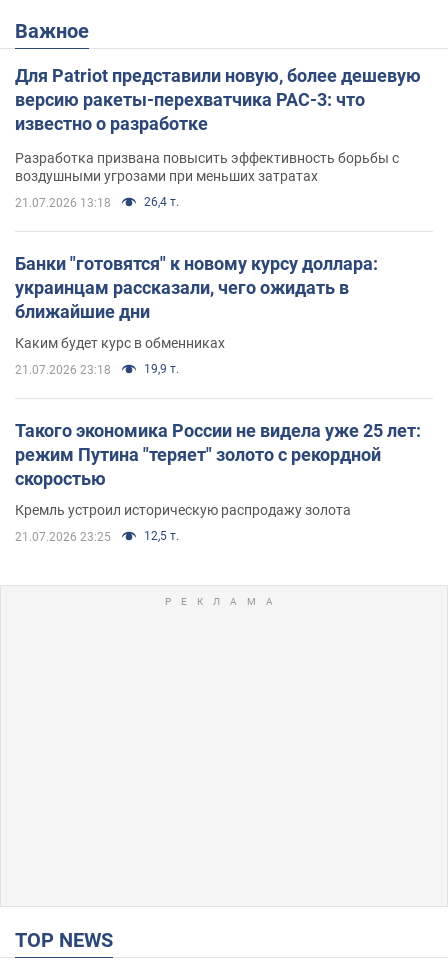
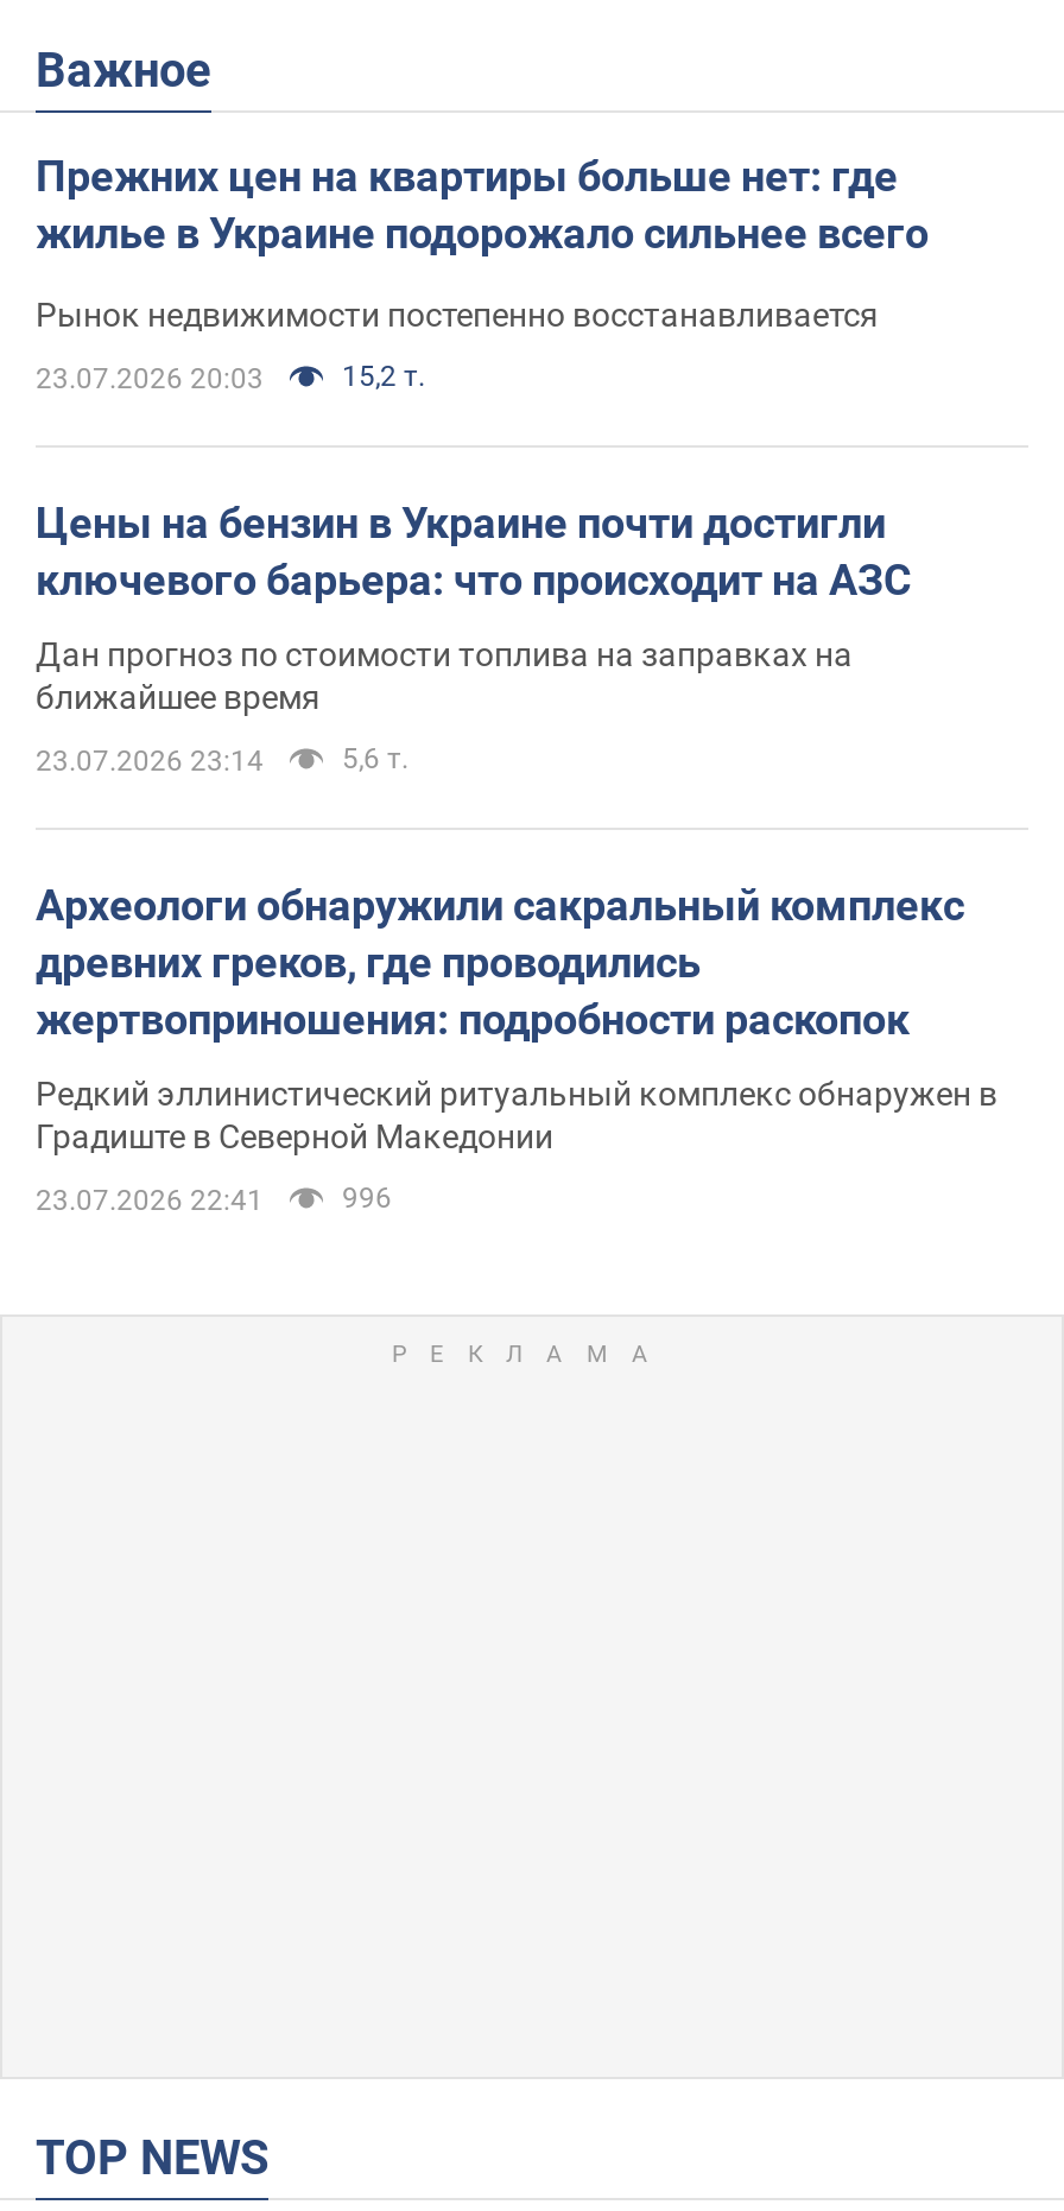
- Для Patriot представили новую, более дешевую
- версию ракеты-перехватчика PAC-3: что
- известно о разработке
+ Прежних цен на квартиры больше нет: где
+ жилье в Украине подорожало сильнее всего

- Разработка призвана повысить эффективность борьбы с
- воздушными угрозами при меньших затратах
+ Рынок недвижимости постепенно восстанавливается

- 21.07.2026 13:18
- 26,4 т.
+ 23.07.2026 20:03
+ 15,2 т.

- Банки "готовятся" к новому курсу доллара:
- украинцам рассказали, чего ожидать в
- ближайшие дни
+ Цены на бензин в Украине почти достигли
+ ключевого барьера: что происходит на АЗС

- Каким будет курс в обменниках
+ Дан прогноз по стоимости топлива на заправках на
+ ближайшее время

- 21.07.2026 23:18
- 19,9 т.
+ 23.07.2026 23:14
+ 5,6 т.

- Такого экономика России не видела уже 25 лет:
- режим Путина "теряет" золото с рекордной
- скоростью
+ Археологи обнаружили сакральный комплекс
+ древних греков, где проводились
+ жертвоприношения: подробности раскопок

- Кремль устроил историческую распродажу золота
+ Редкий эллинистический ритуальный комплекс обнаружен в
+ Градиште в Северной Македонии

- 21.07.2026 23:25
- 12,5 т.
+ 23.07.2026 22:41
+ 996
